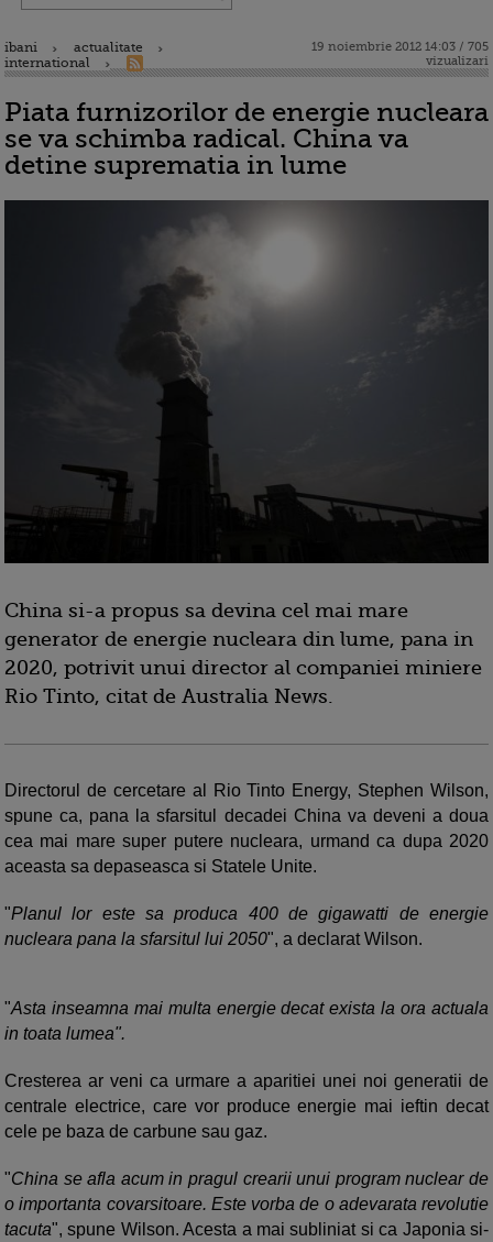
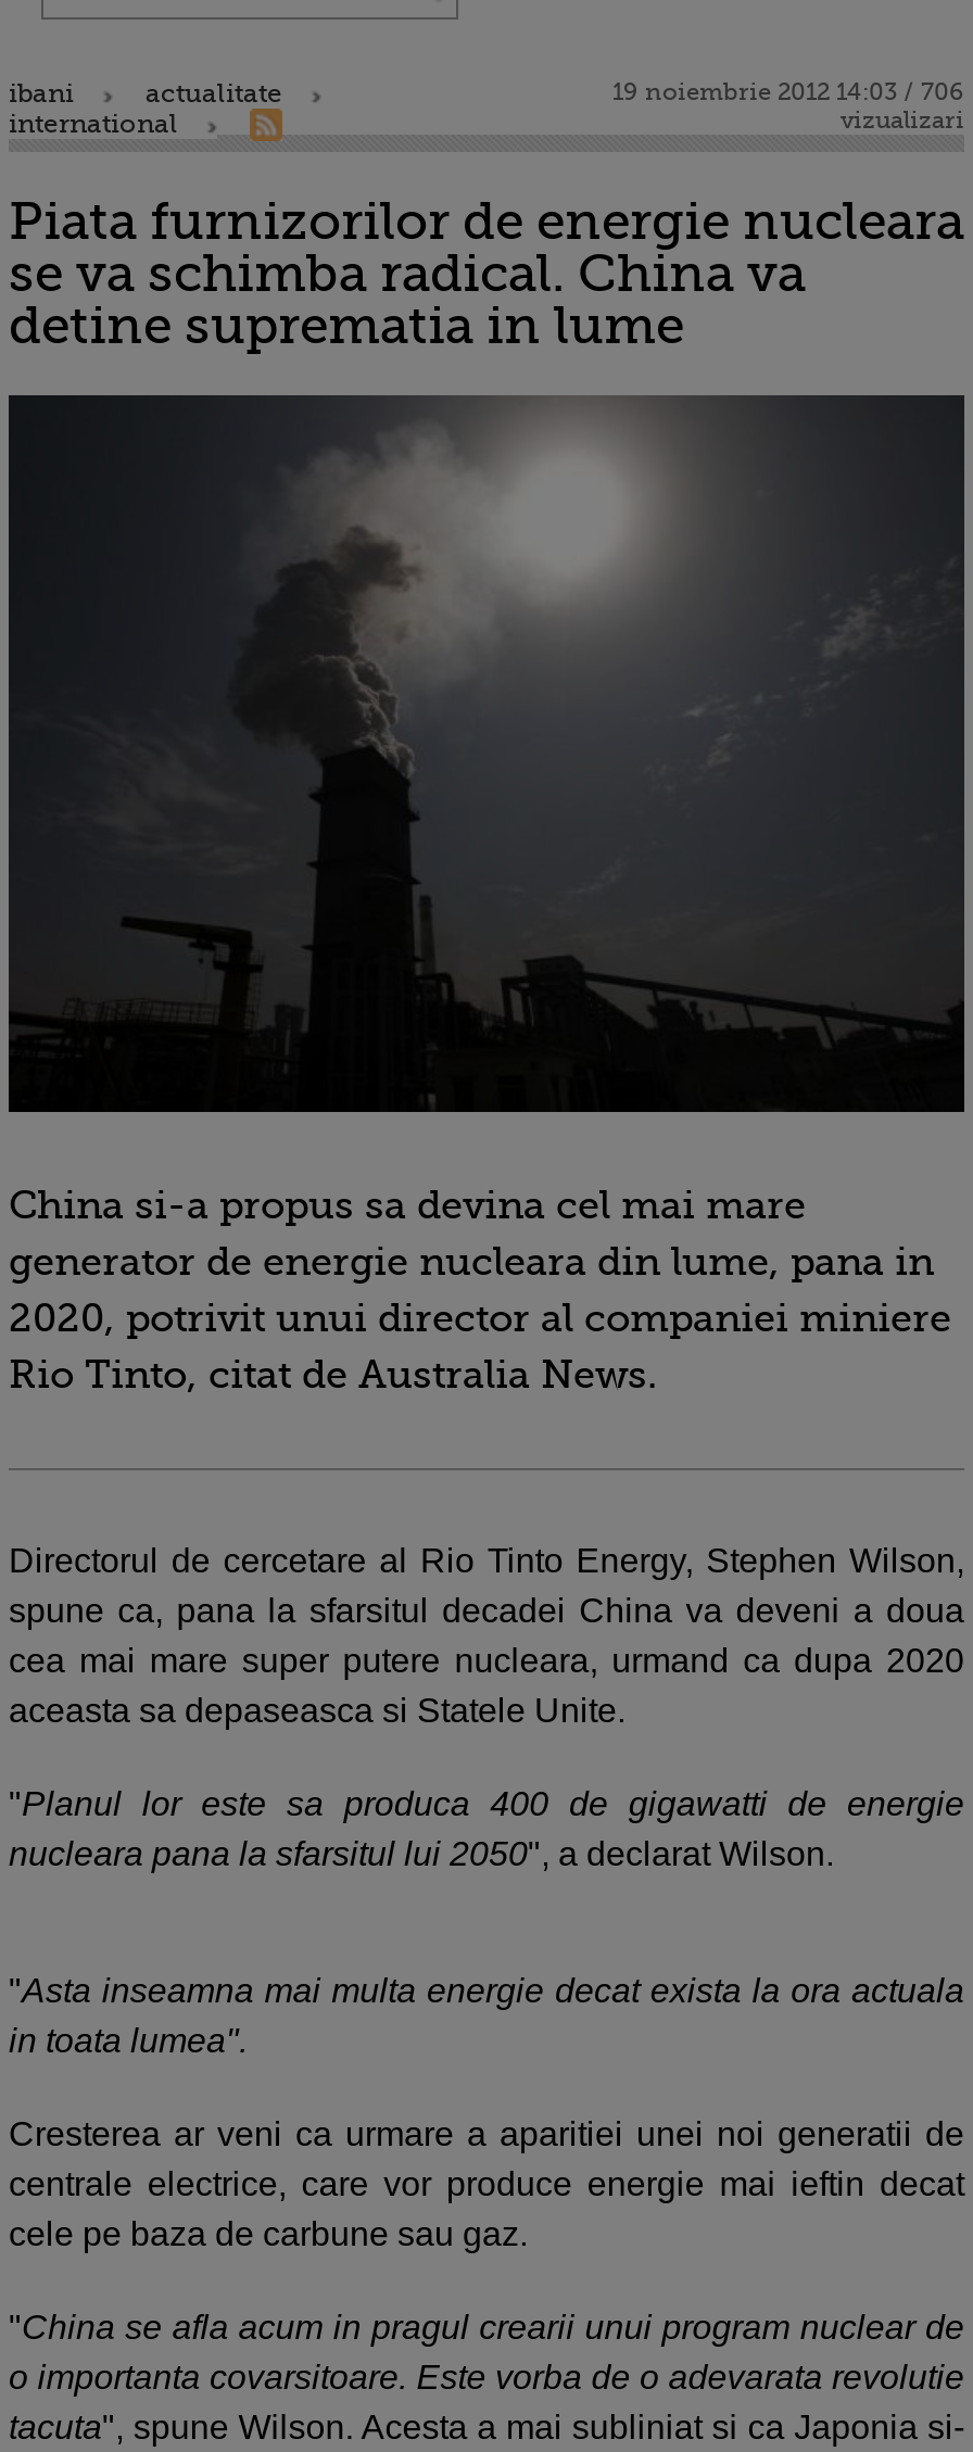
- 19 noiembrie 2012 14:03 / 705
+ 19 noiembrie 2012 14:03 / 706
